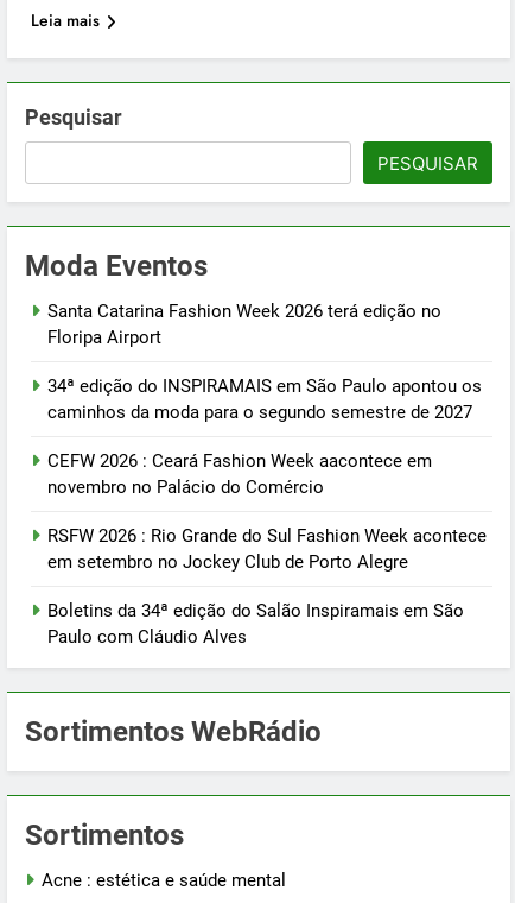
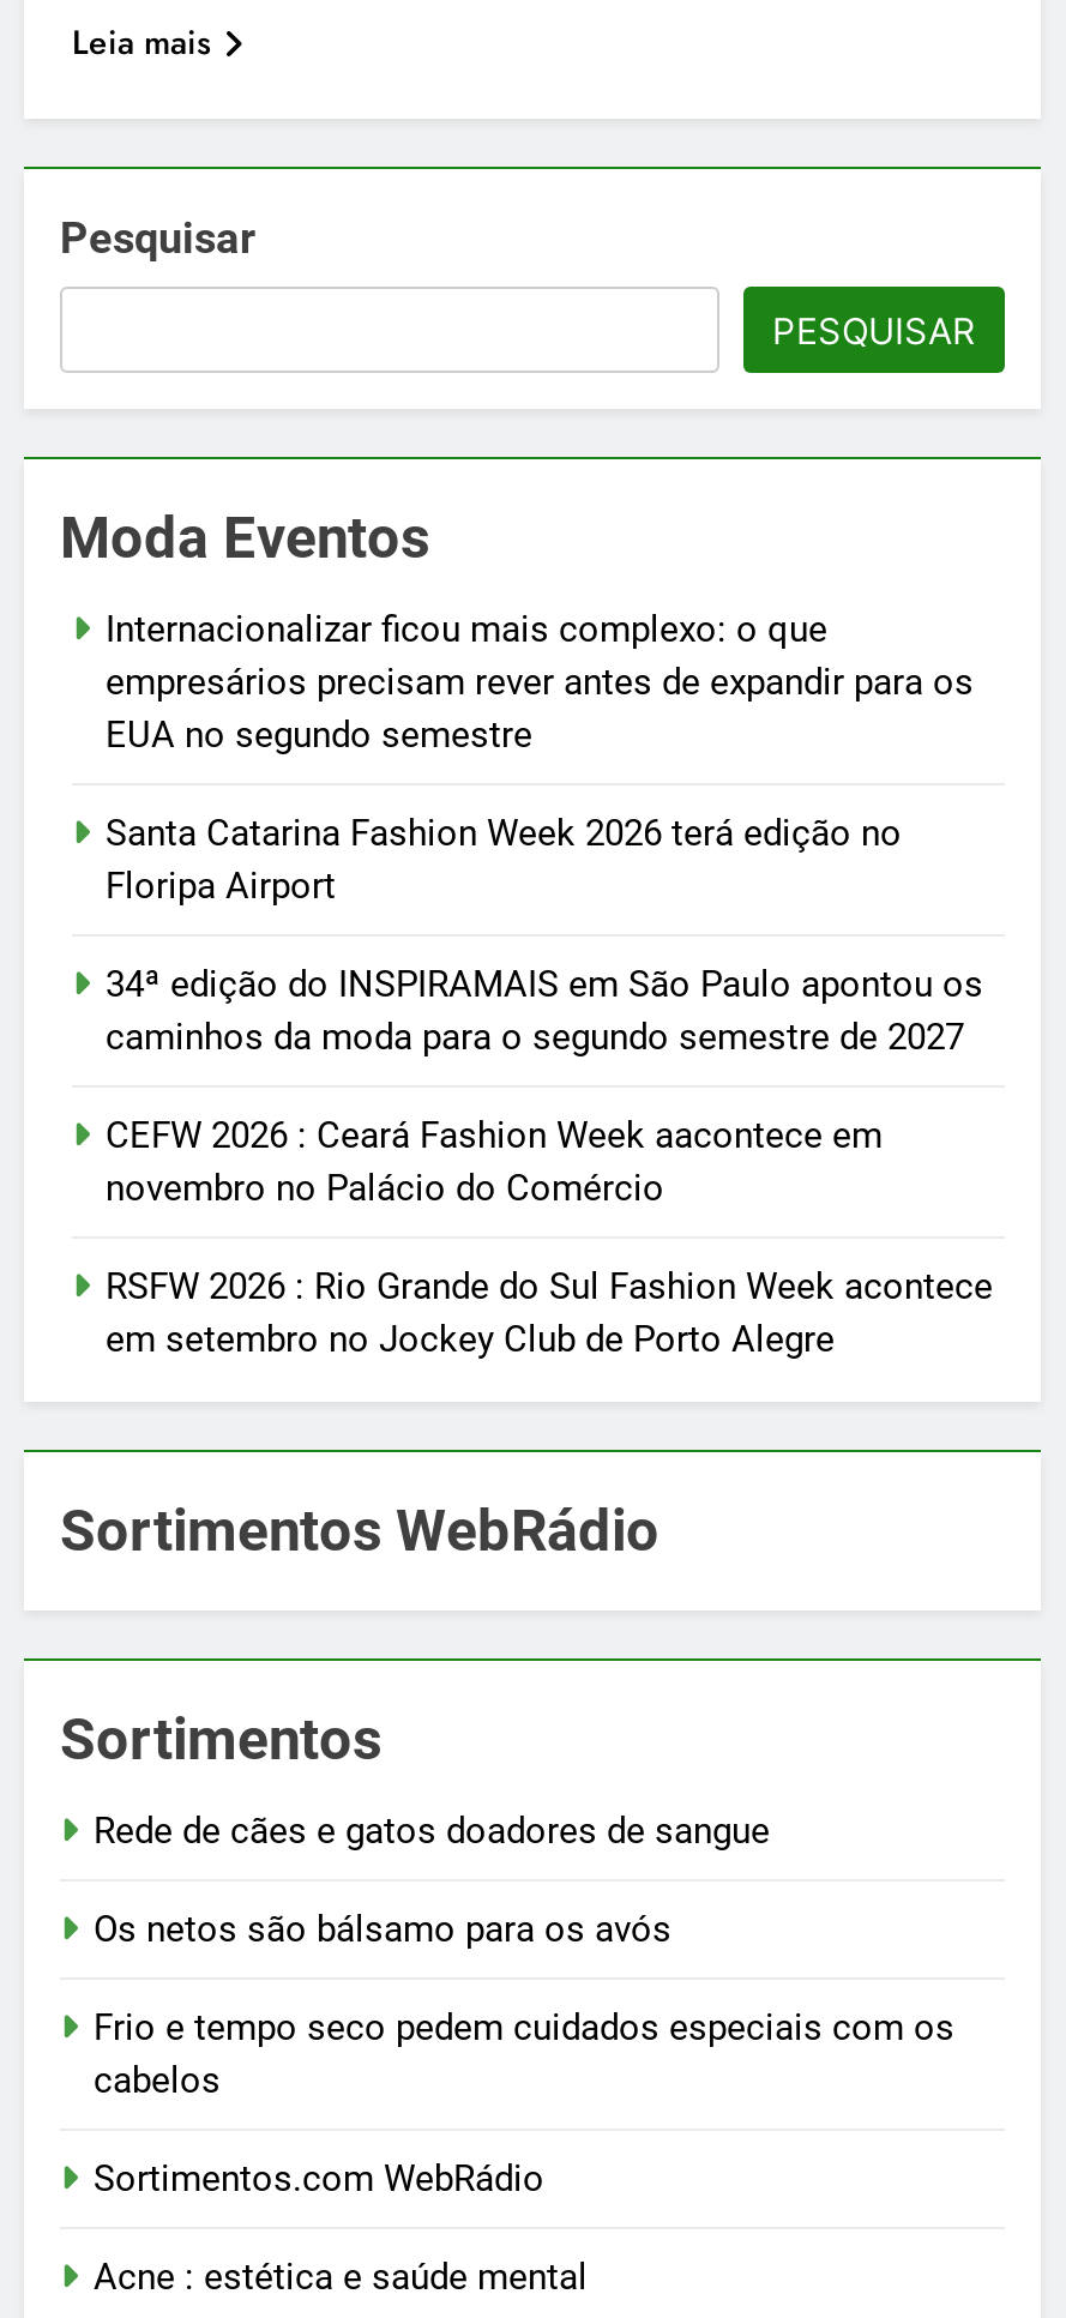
+ Internacionalizar ficou mais complexo: o que
+ empresários precisam rever antes de expandir para os
+ EUA no segundo semestre

- Boletins da 34ª edição do Salão Inspiramais em São
- Paulo com Cláudio Alves

+ Rede de cães e gatos doadores de sangue
+ Os netos são bálsamo para os avós
+ Frio e tempo seco pedem cuidados especiais com os
+ cabelos
+ Sortimentos.com WebRádio
